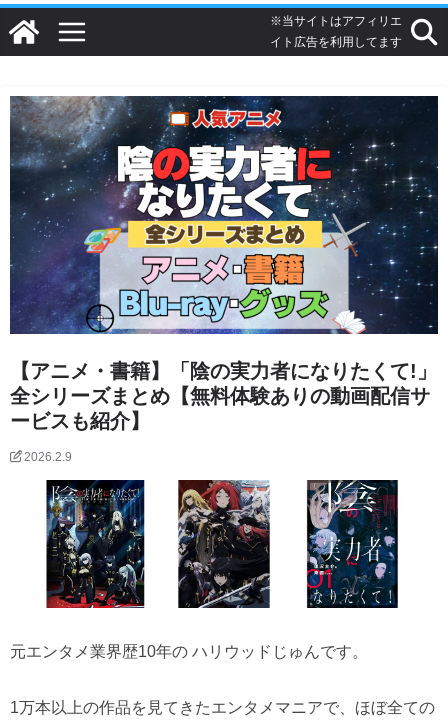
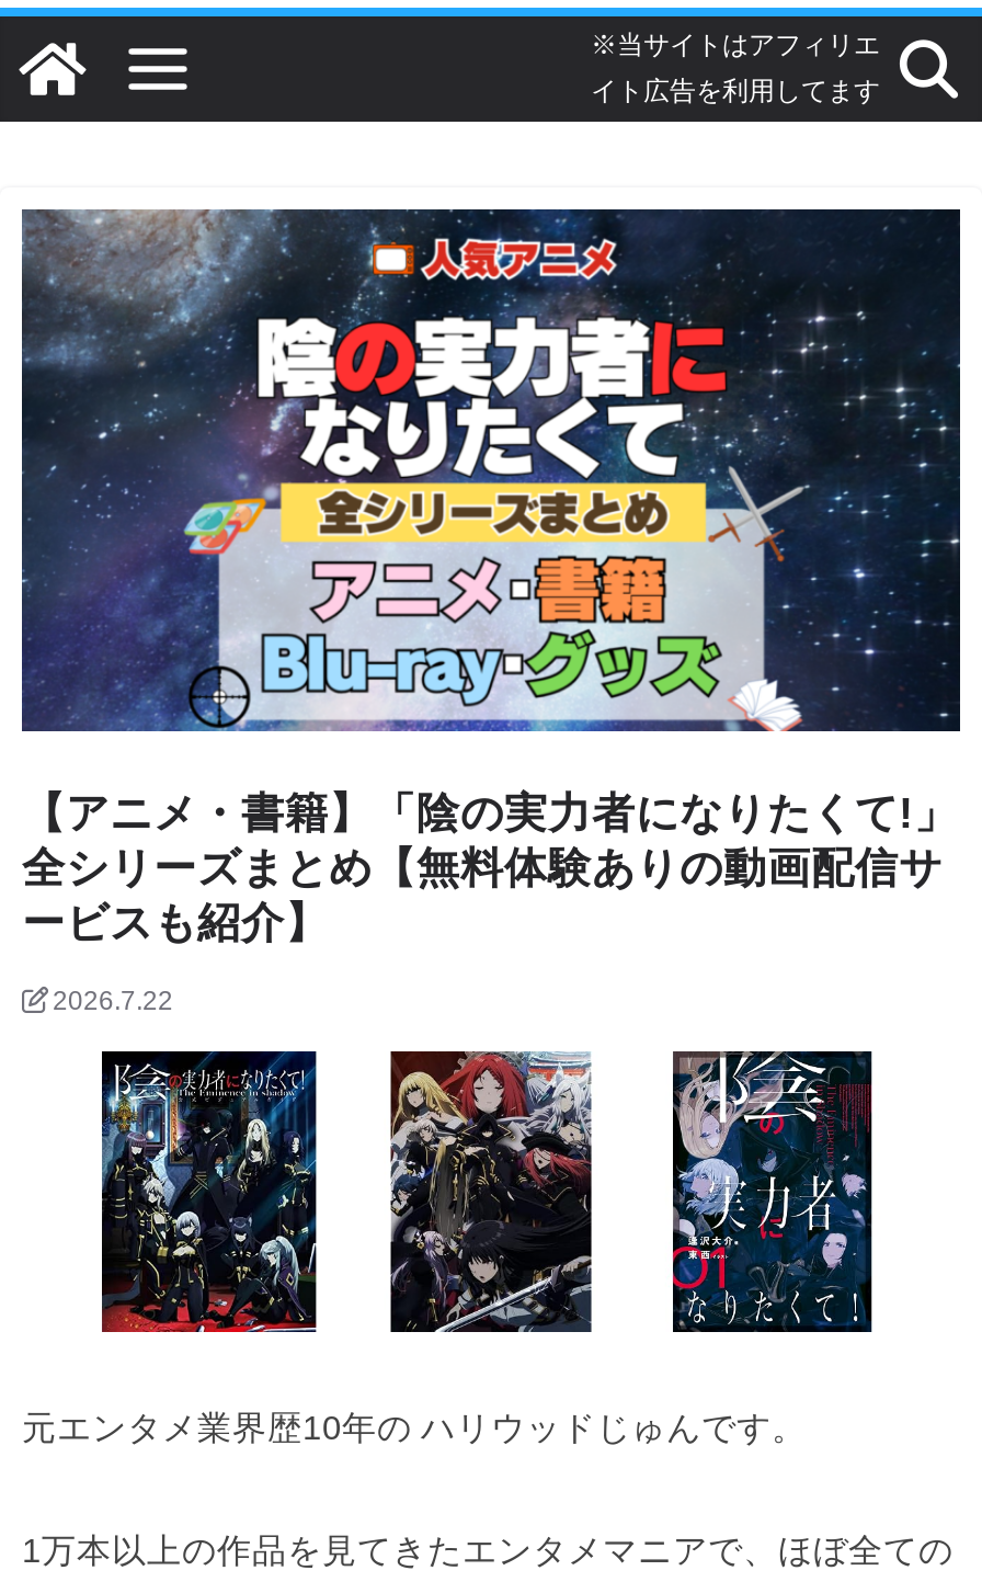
- 2026.2.9
+ 2026.7.22
